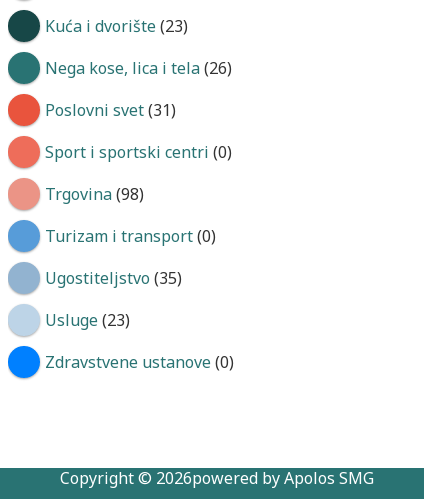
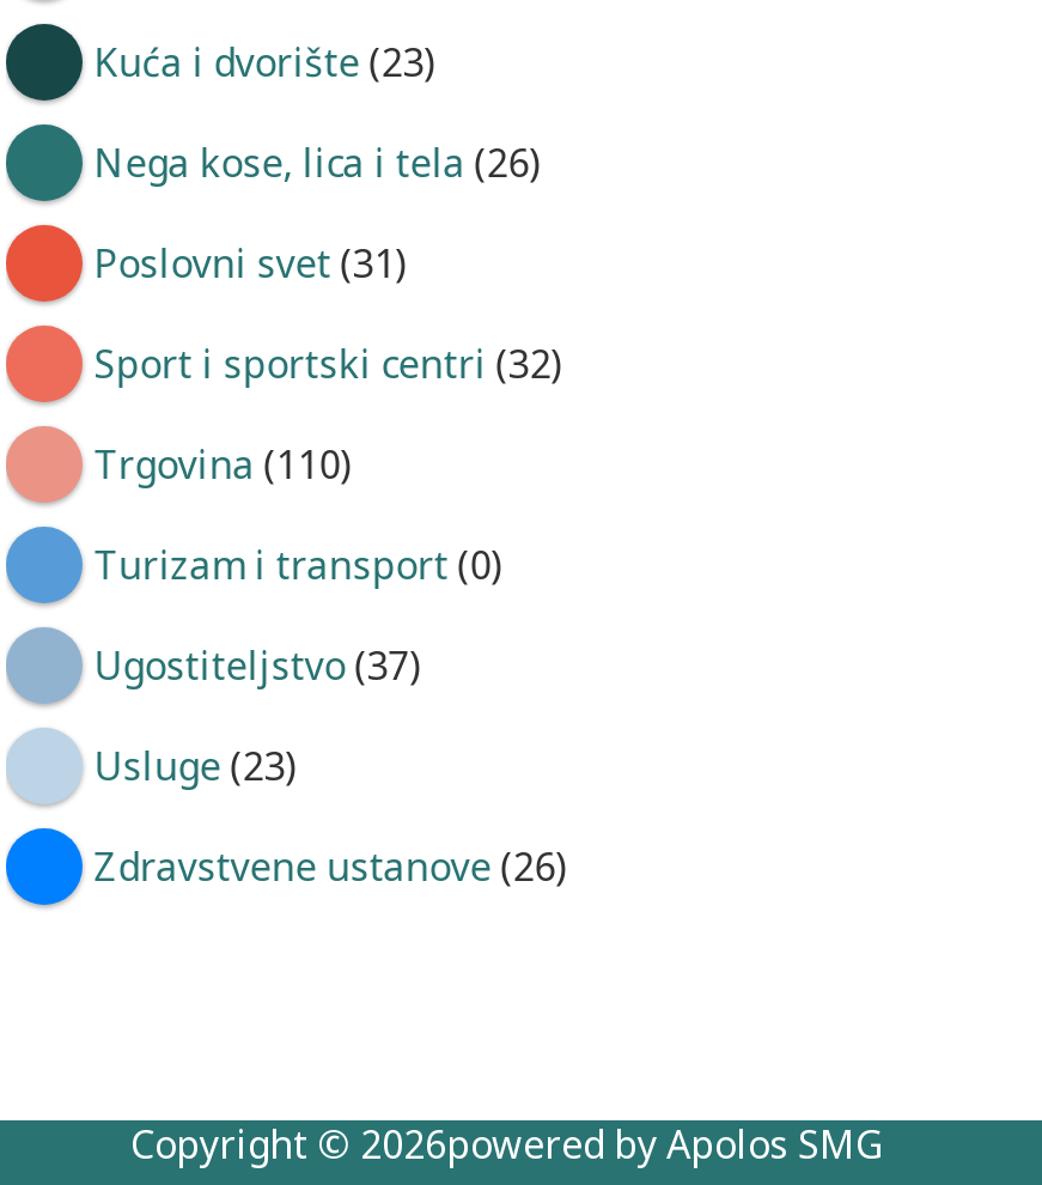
- Sport i sportski centri (0)
+ Sport i sportski centri (32)

- Trgovina (98)
+ Trgovina (110)

- Ugostiteljstvo (35)
+ Ugostiteljstvo (37)

- Zdravstvene ustanove (0)
+ Zdravstvene ustanove (26)
